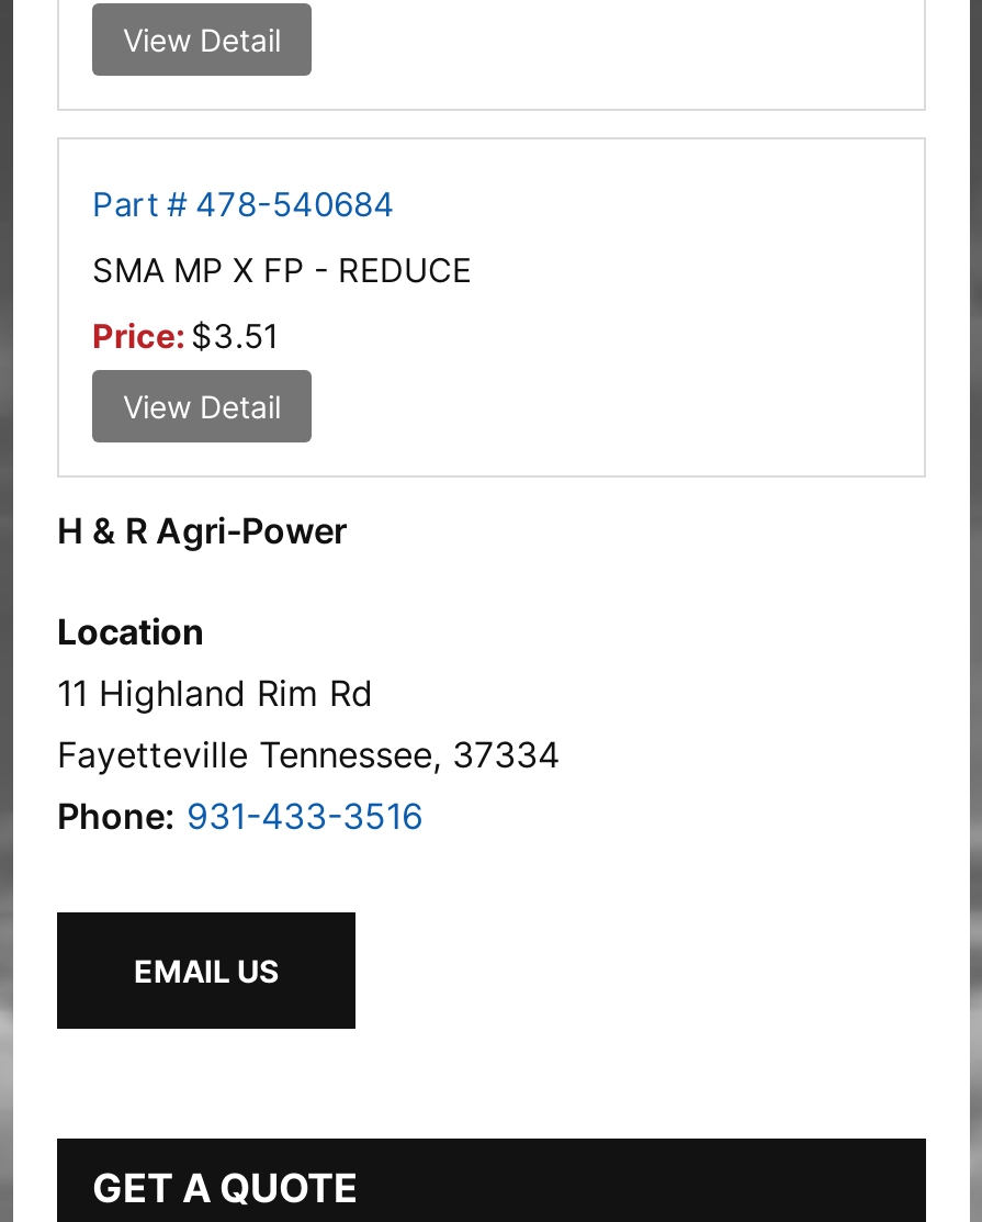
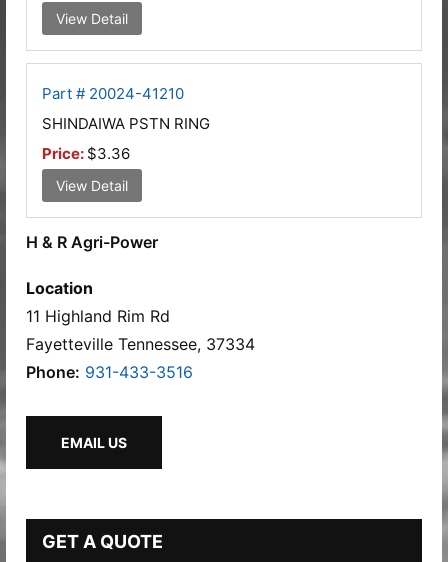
- Part # 478-540684
+ Part # 20024-41210

- SMA MP X FP - REDUCE
+ SHINDAIWA PSTN RING

- Price: $3.51
+ Price: $3.36
